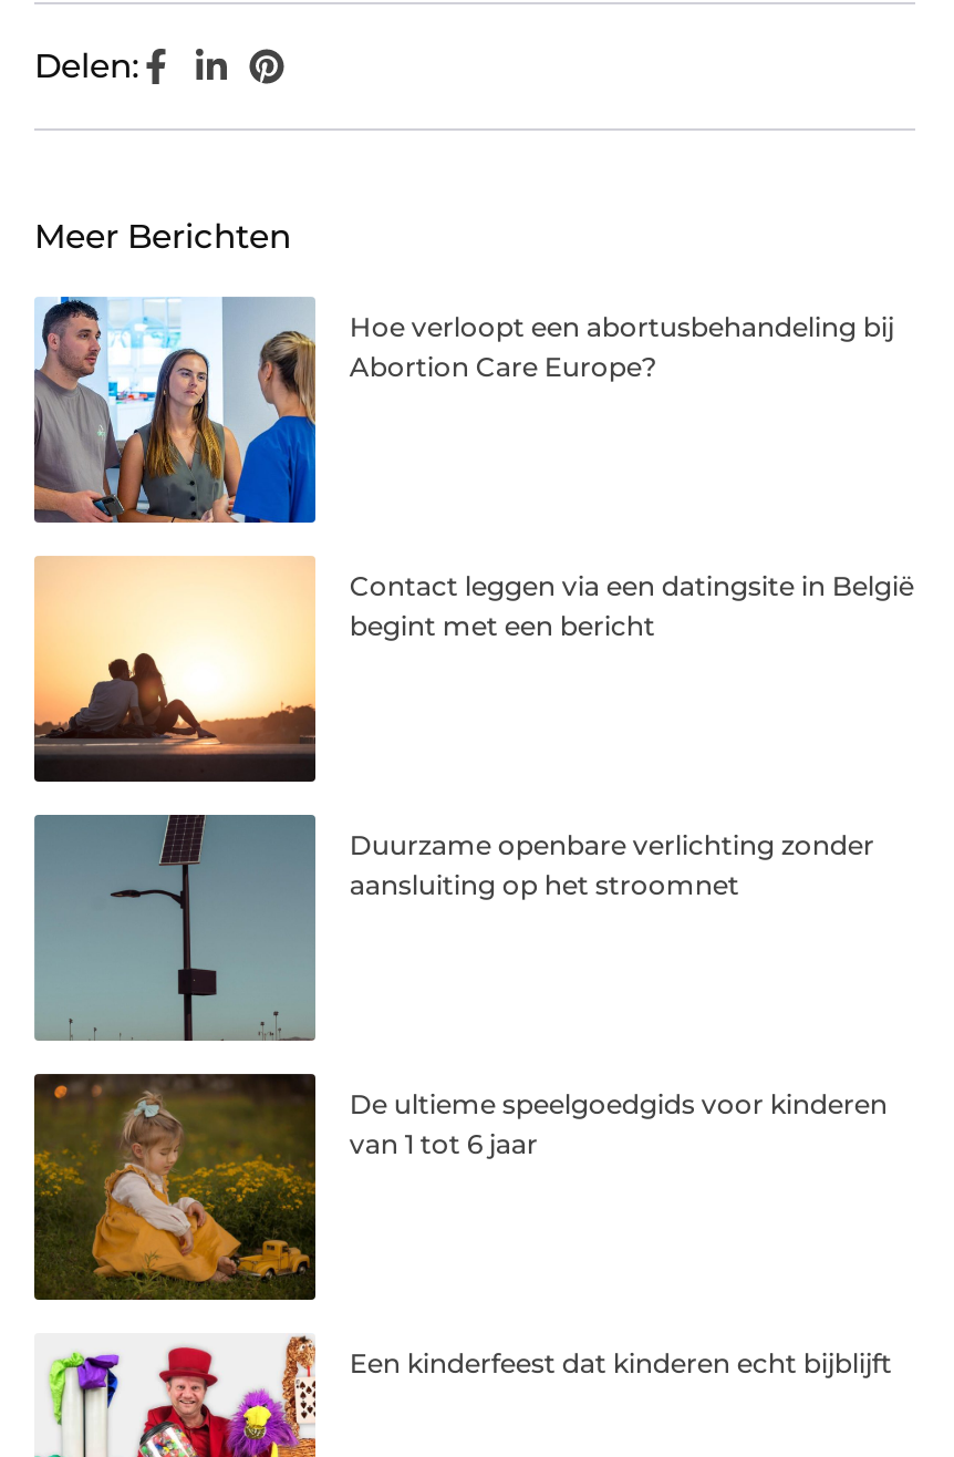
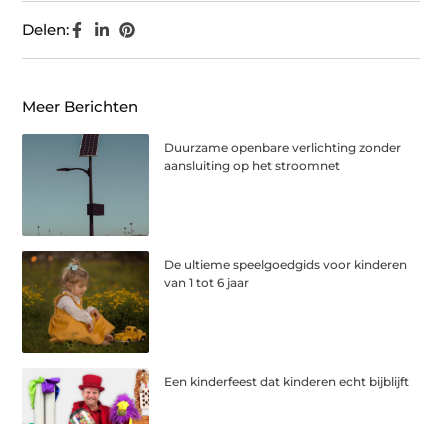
- [image]
- Hoe verloopt een abortusbehandeling bij
- Abortion Care Europe?

- [image]
- Contact leggen via een datingsite in België
- begint met een bericht
